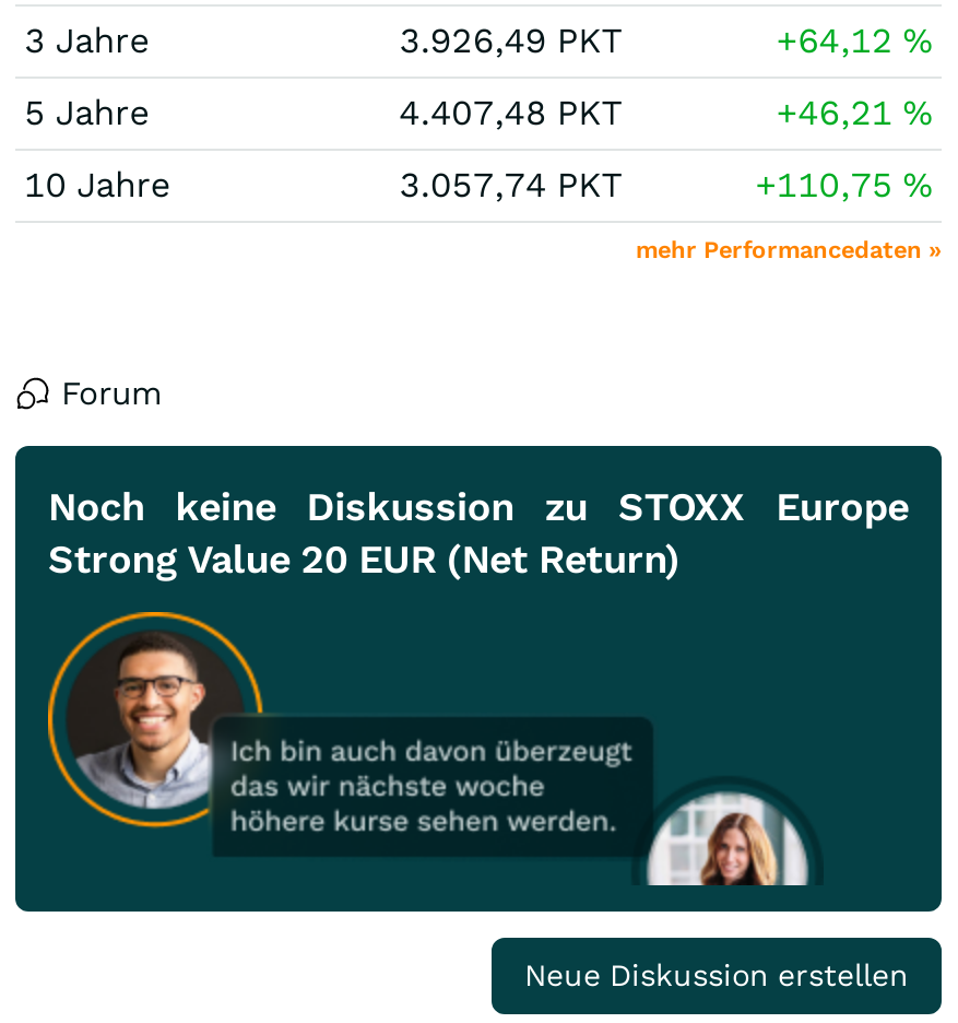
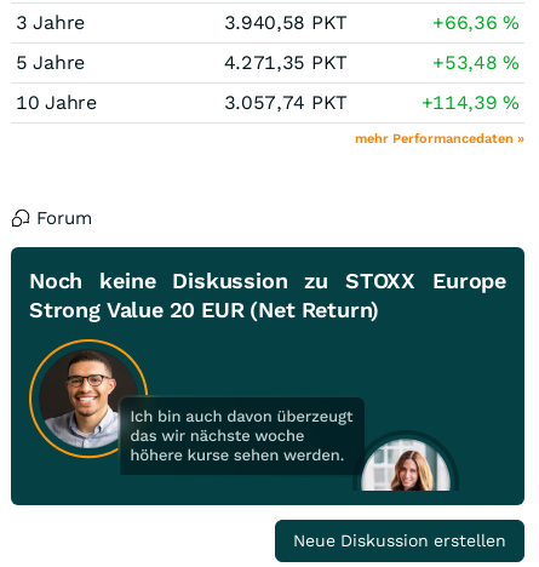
- 3.926,49 PKT
+ 3.940,58 PKT

- +64,12%
+ +66,36%

- 4.407,48 PKT
+ 4.271,35 PKT

- +46,21%
+ +53,48%

- +110,75%
+ +114,39%
